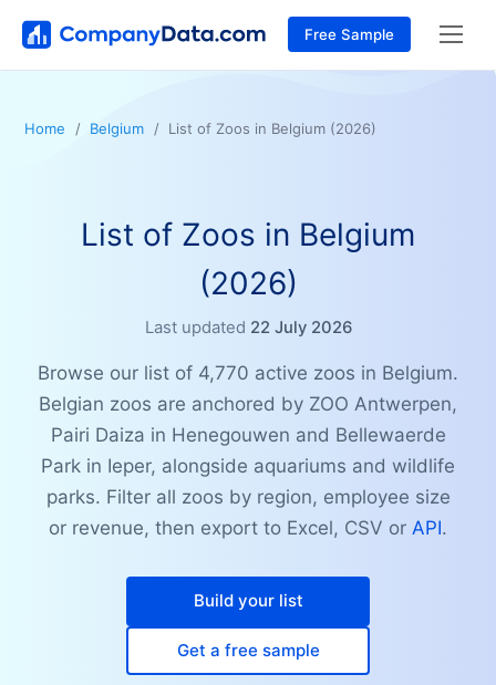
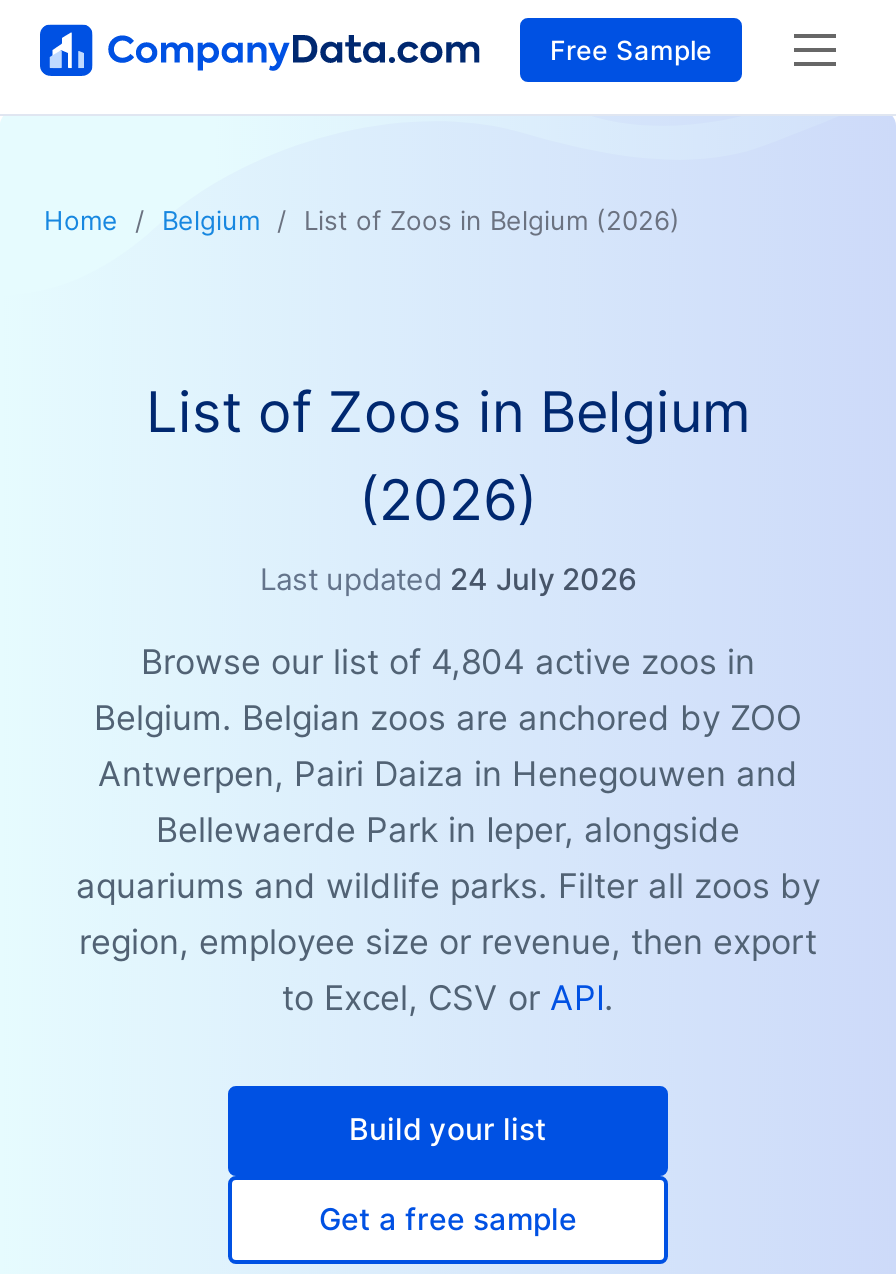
- Last updated 22 July 2026
+ Last updated 24 July 2026

- Browse our list of 4,770 active zoos in Belgium.
- Belgian zoos are anchored by ZOO Antwerpen,
- Pairi Daiza in Henegouwen and Bellewaerde
- Park in Ieper, alongside aquariums and wildlife
- parks. Filter all zoos by region, employee size
- or revenue, then export to Excel, CSV or API.
+ Browse our list of 4,804 active zoos in
+ Belgium. Belgian zoos are anchored by ZOO
+ Antwerpen, Pairi Daiza in Henegouwen and
+ Bellewaerde Park in Ieper, alongside
+ aquariums and wildlife parks. Filter all zoos by
+ region, employee size or revenue, then export
+ to Excel, CSV or API.
